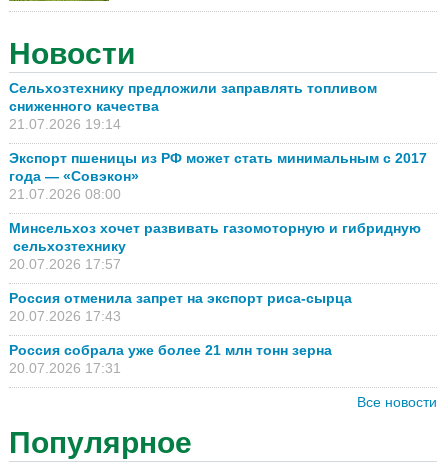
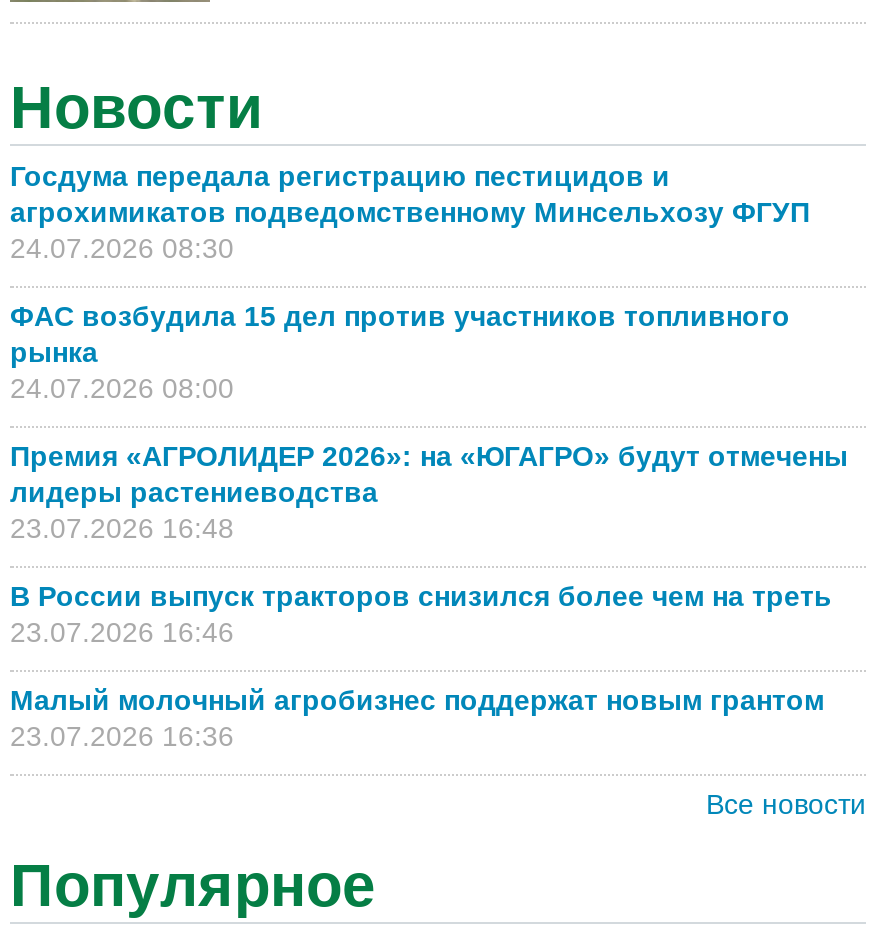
- Сельхозтехнику предложили заправлять топливом
- сниженного качества
- 21.07.2026 19:14
+ Госдума передала регистрацию пестицидов и
+ агрохимикатов подведомственному Минсельхозу ФГУП
+ 24.07.2026 08:30

- Экспорт пшеницы из РФ может стать минимальным с 2017
- года — «Совэкон»
- 21.07.2026 08:00
+ ФАС возбудила 15 дел против участников топливного
+ рынка
+ 24.07.2026 08:00

- Минсельхоз хочет развивать газомоторную и гибридную
- сельхозтехнику
- 20.07.2026 17:57
+ Премия «АГРОЛИДЕР 2026»: на «ЮГАГРО» будут отмечены
+ лидеры растениеводства
+ 23.07.2026 16:48

- Россия отменила запрет на экспорт риса-сырца
- 20.07.2026 17:43
+ В России выпуск тракторов снизился более чем на треть
+ 23.07.2026 16:46

- Россия собрала уже более 21 млн тонн зерна
- 20.07.2026 17:31
+ Малый молочный агробизнес поддержат новым грантом
+ 23.07.2026 16:36
